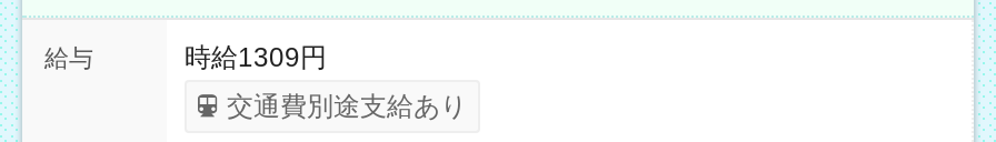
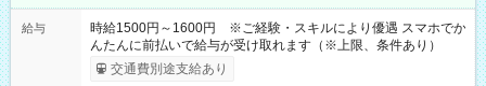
- 時給1309円
+ 時給1500円～1600円 ※ご経験・スキルにより優遇 スマホでか
+ んたんに前払いで給与が受け取れます（※上限、条件あり）
